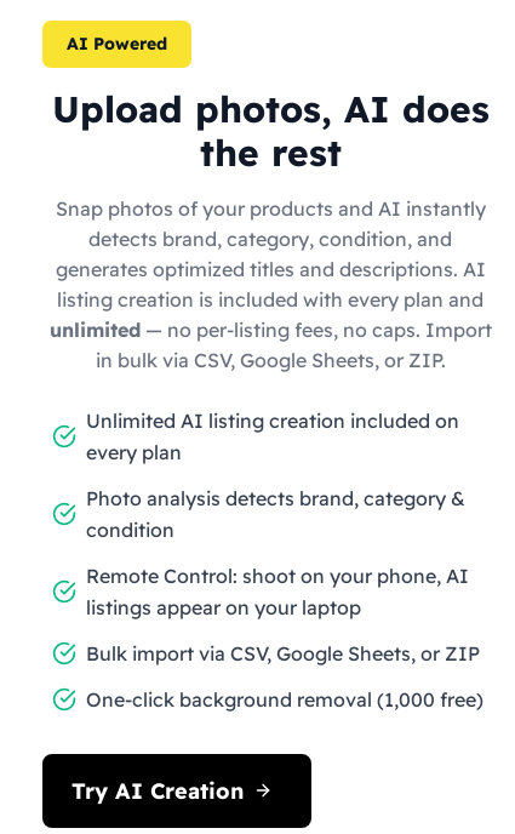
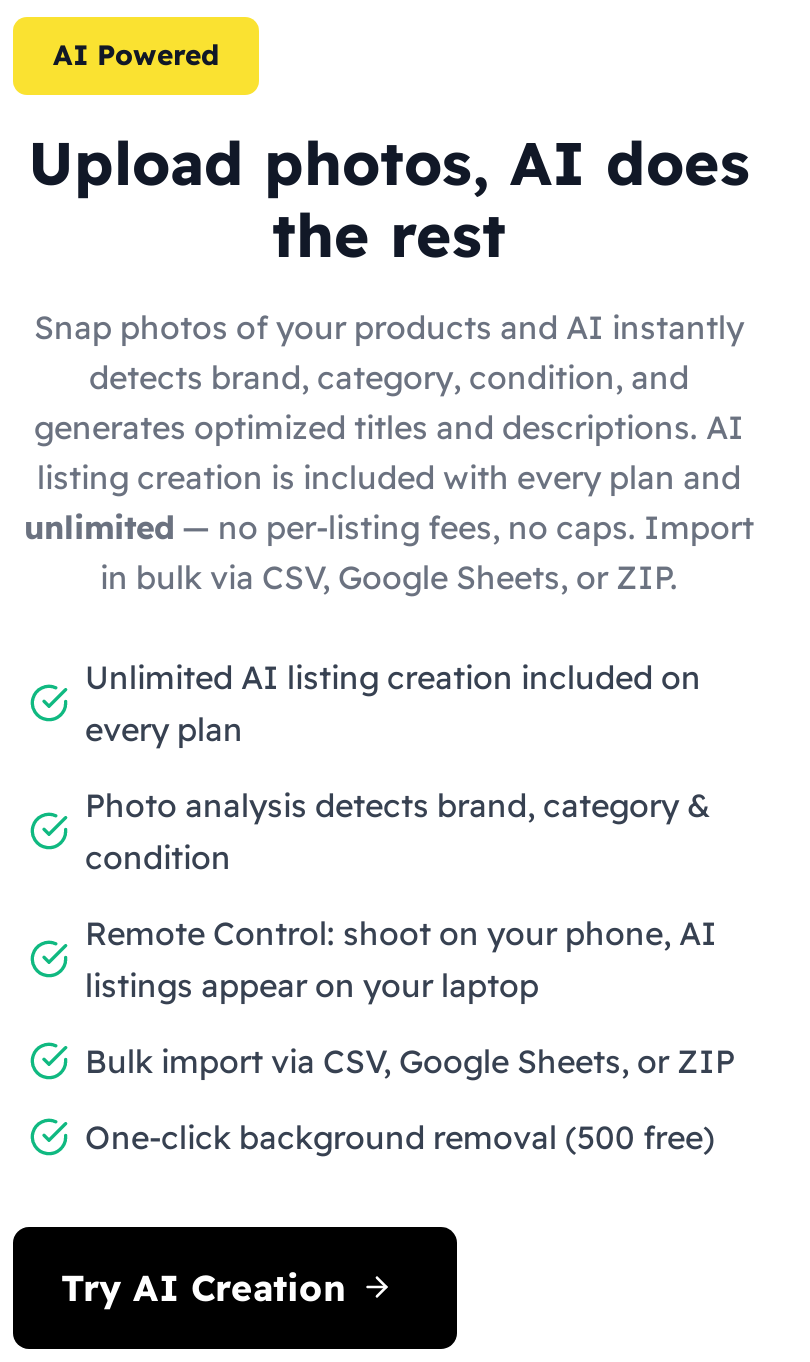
- One-click background removal (1,000 free)
+ One-click background removal (500 free)
